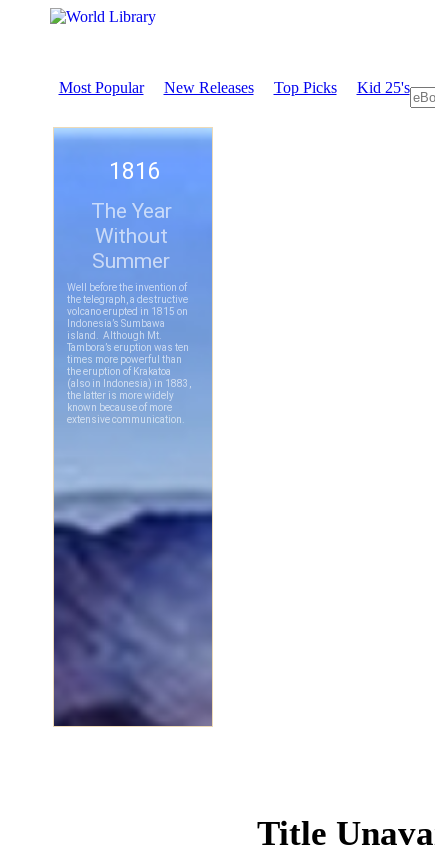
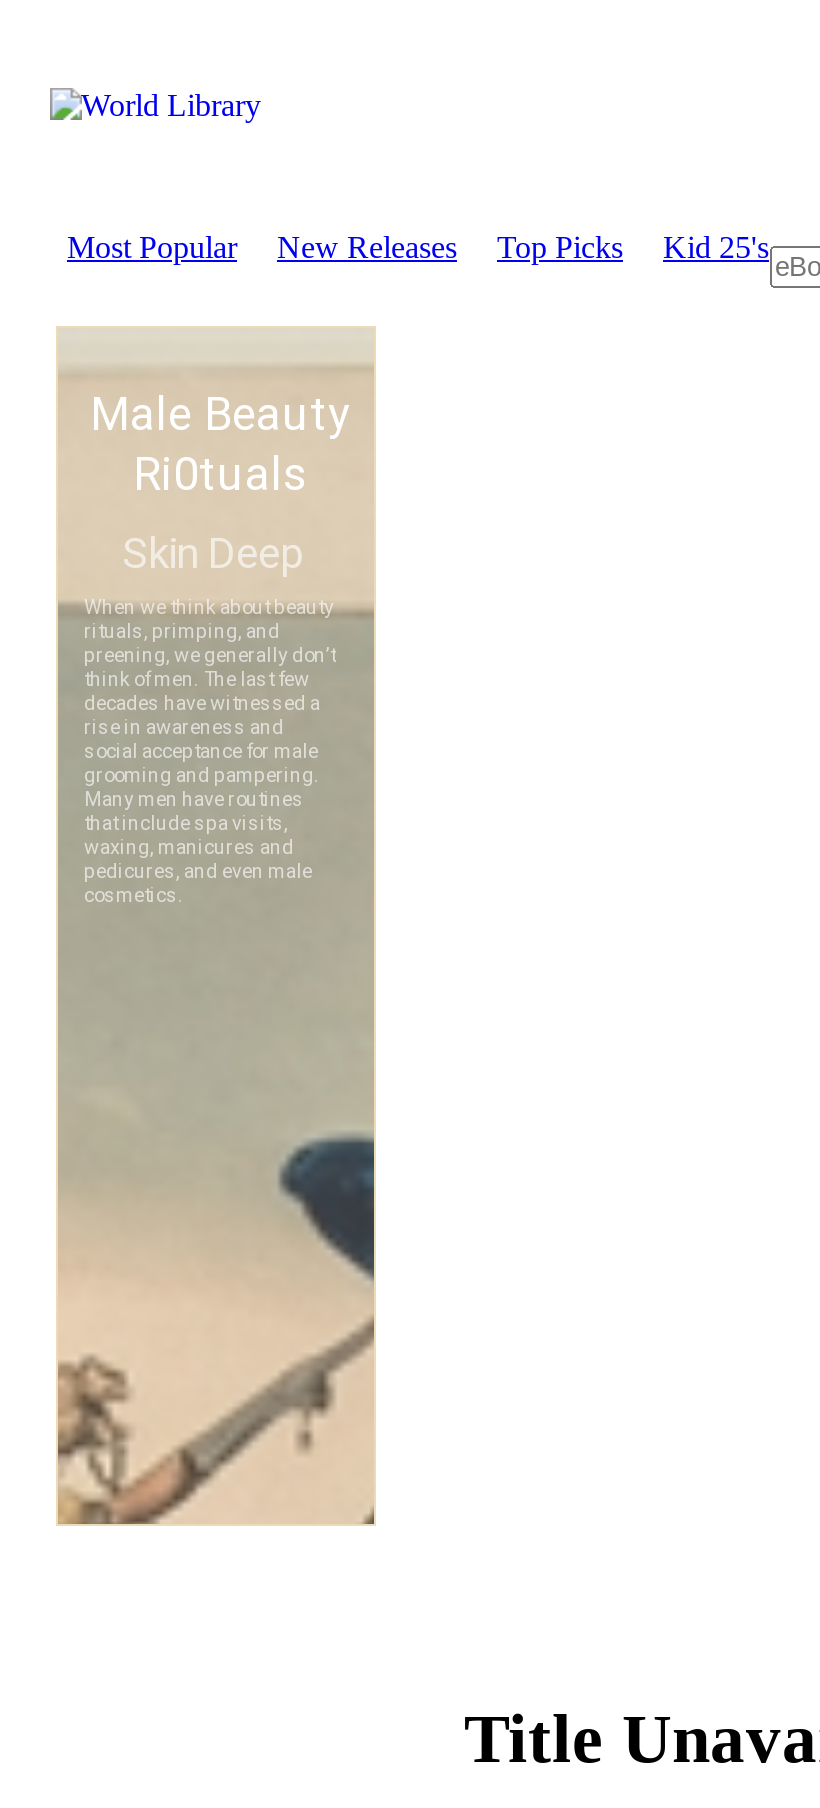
- [image]
+ [image]
